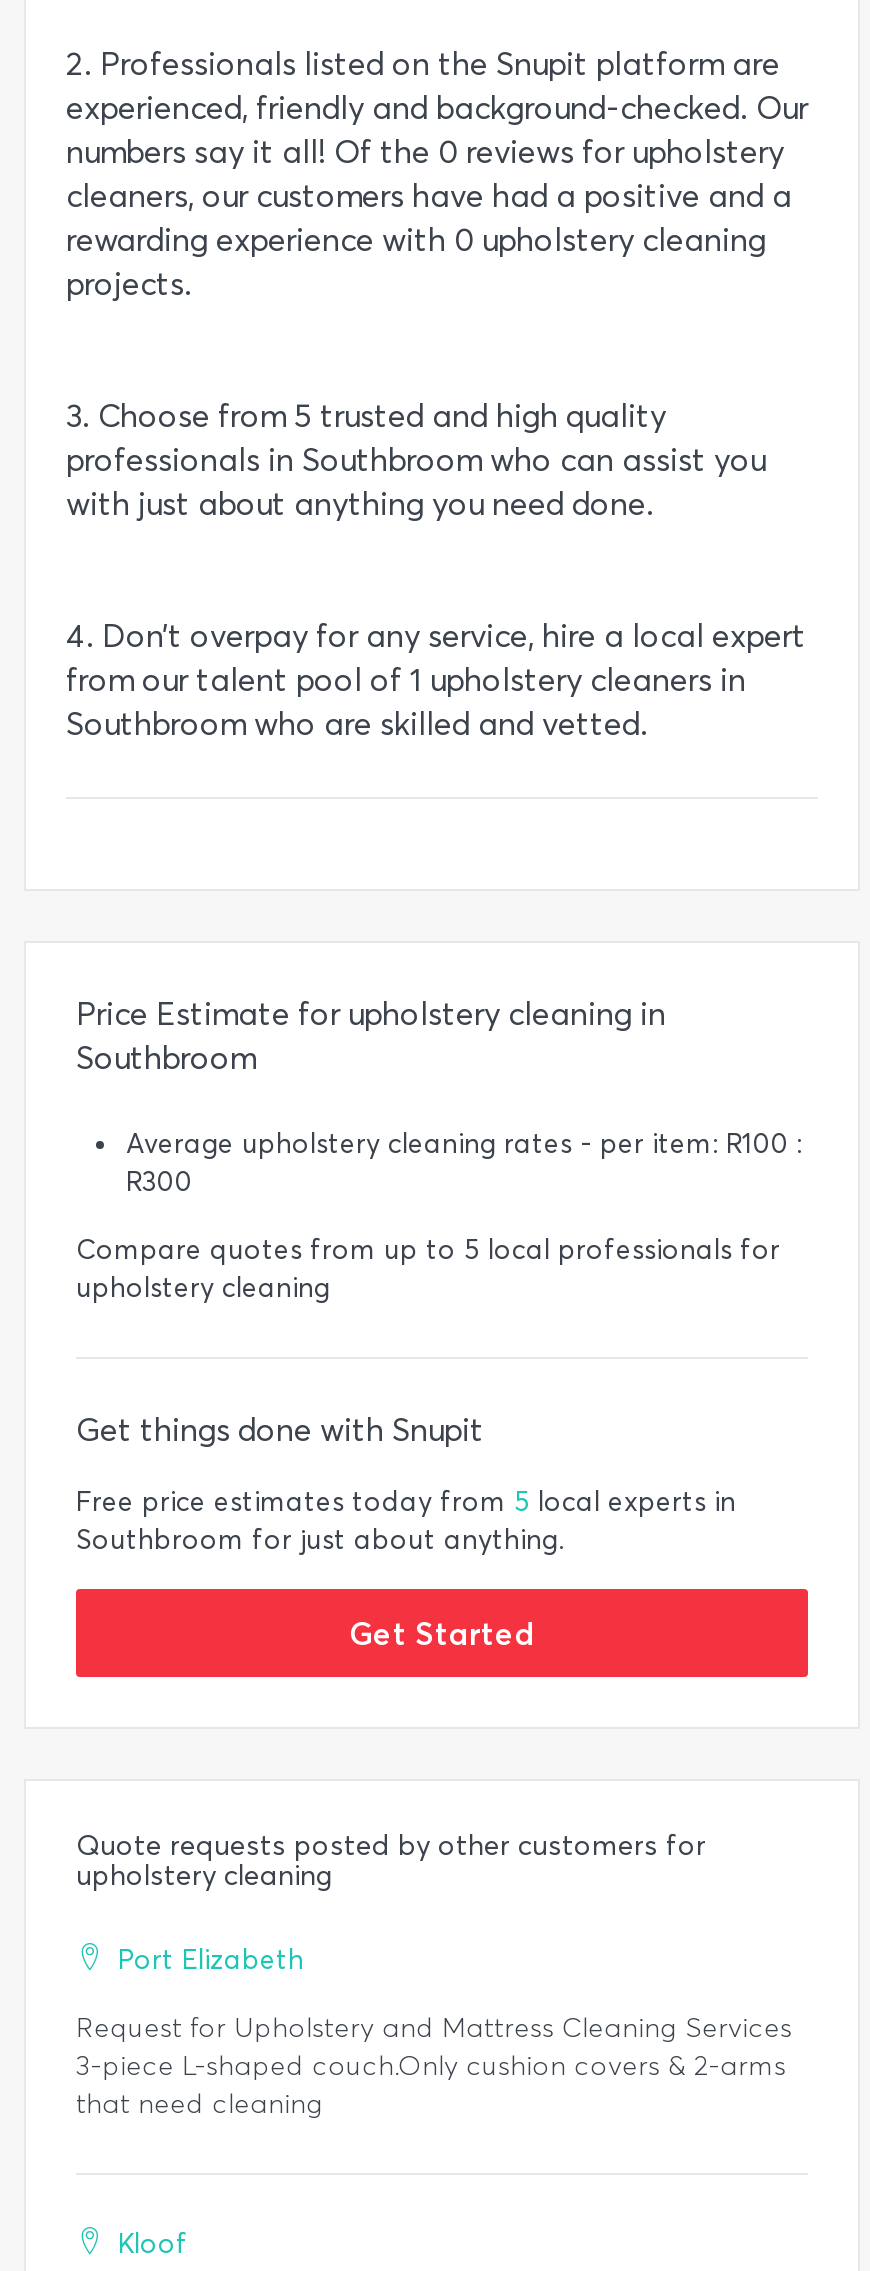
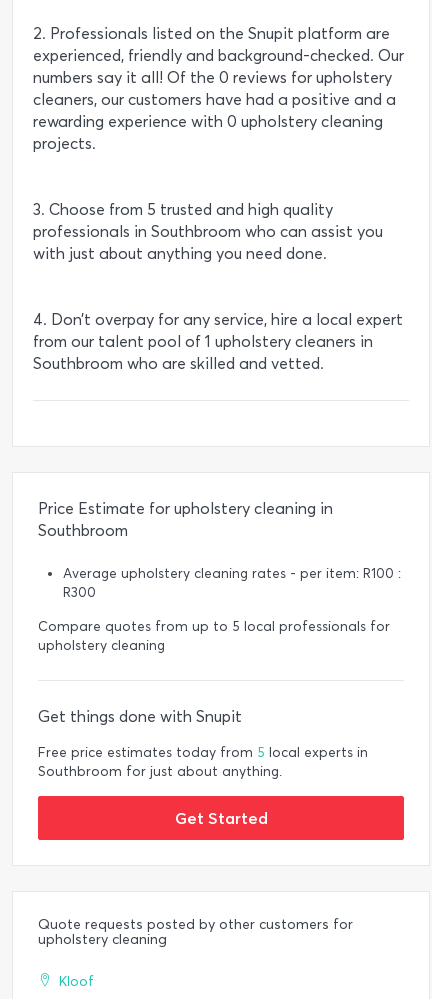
- Port Elizabeth
- Request for Upholstery and Mattress Cleaning Services
- 3-piece L-shaped couch.Only cushion covers & 2-arms
- that need cleaning
